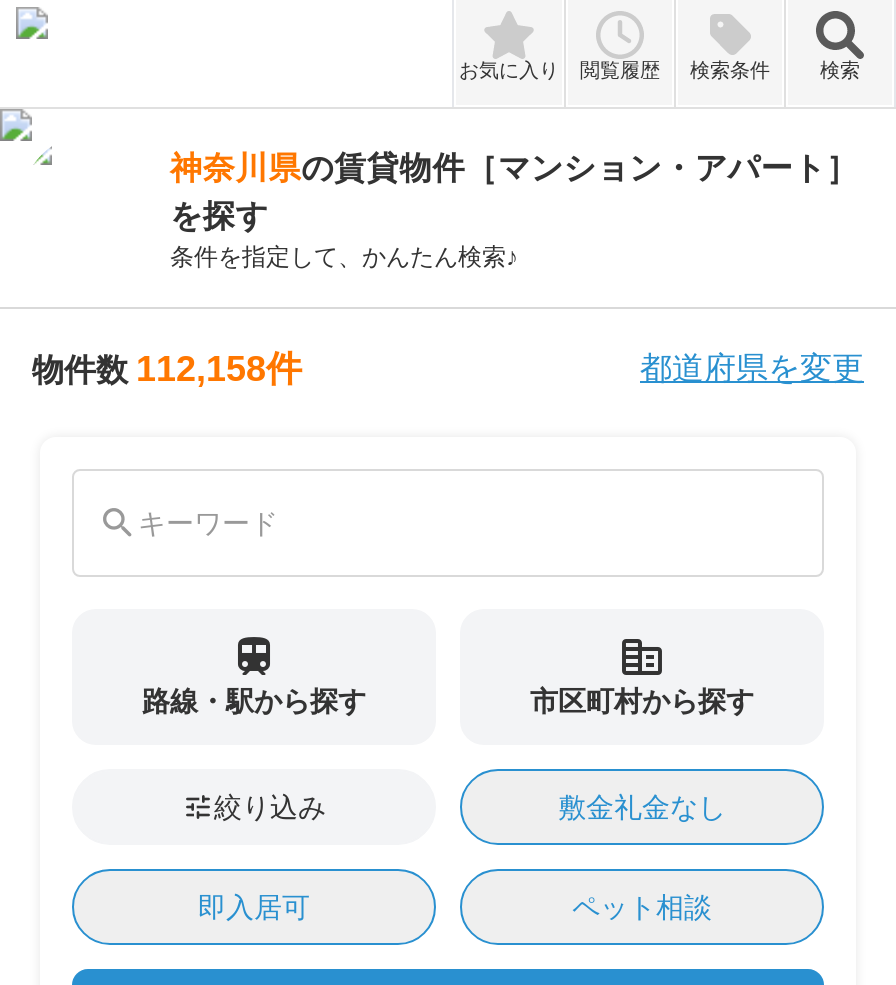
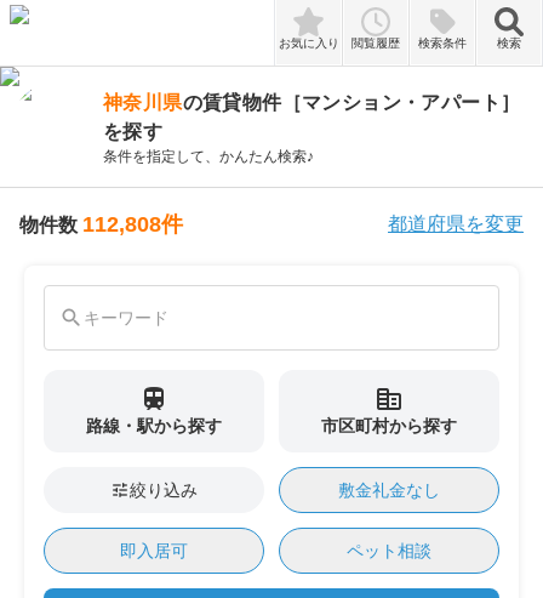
- 物件数 112,158件
+ 物件数 112,808件
